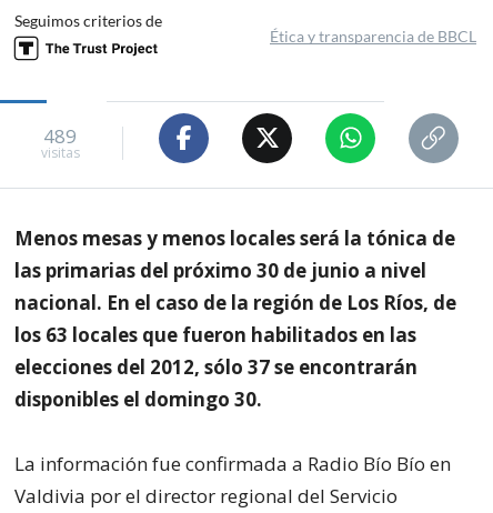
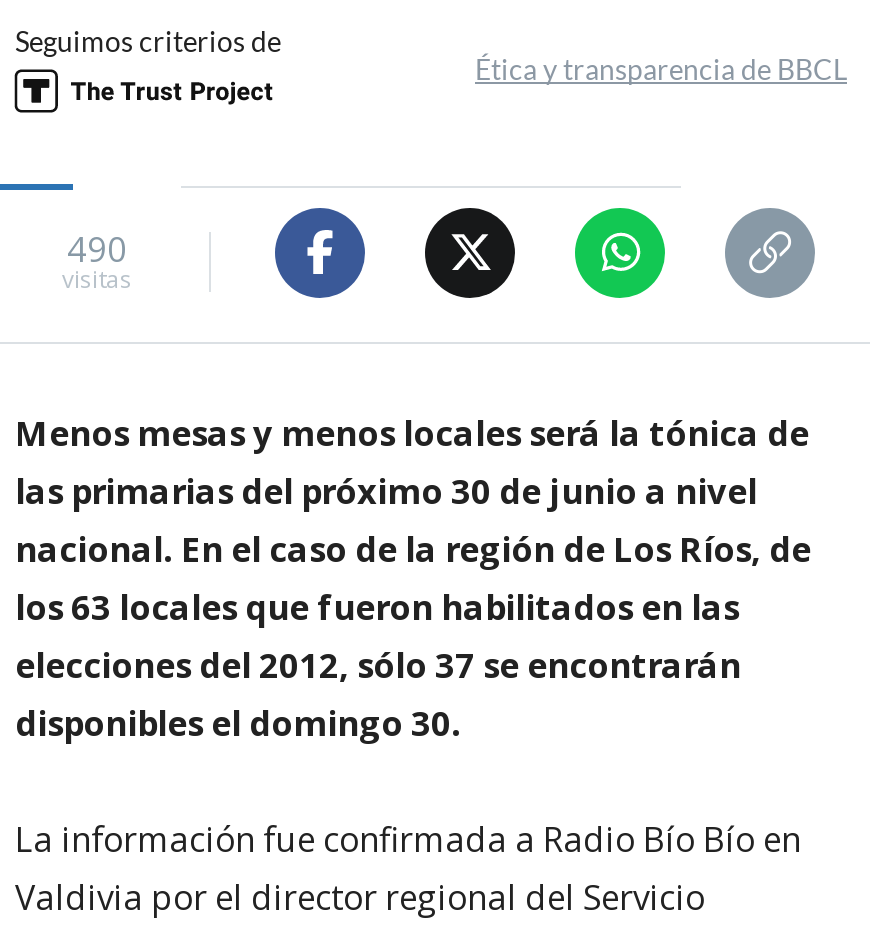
- 489
+ 490
